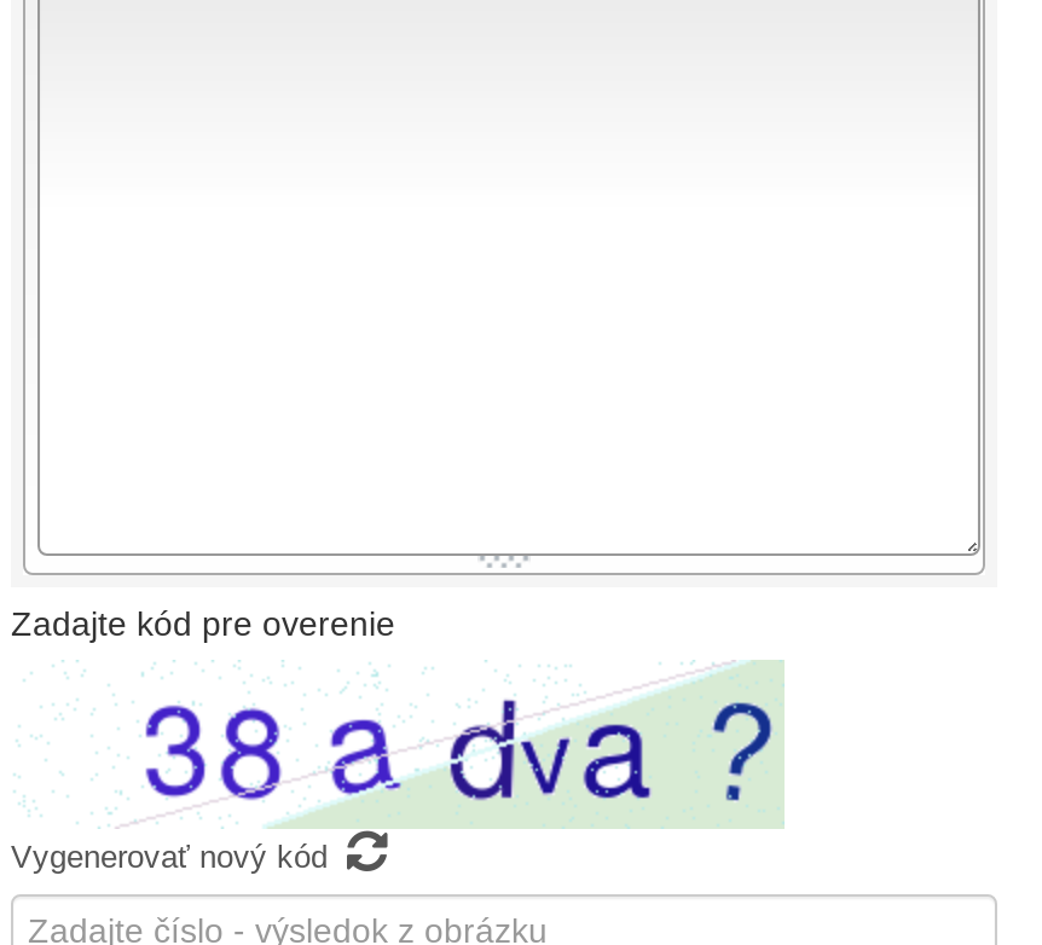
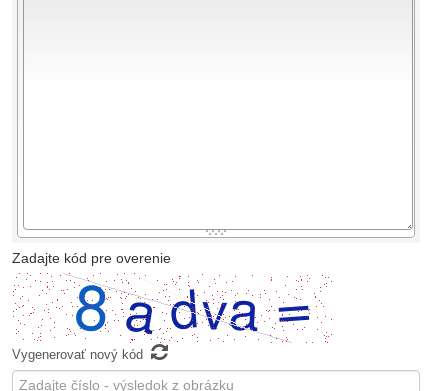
- [image]
+ [image]
